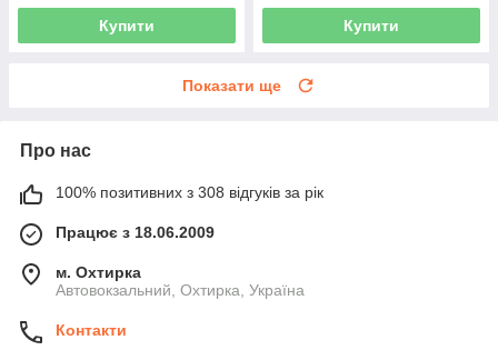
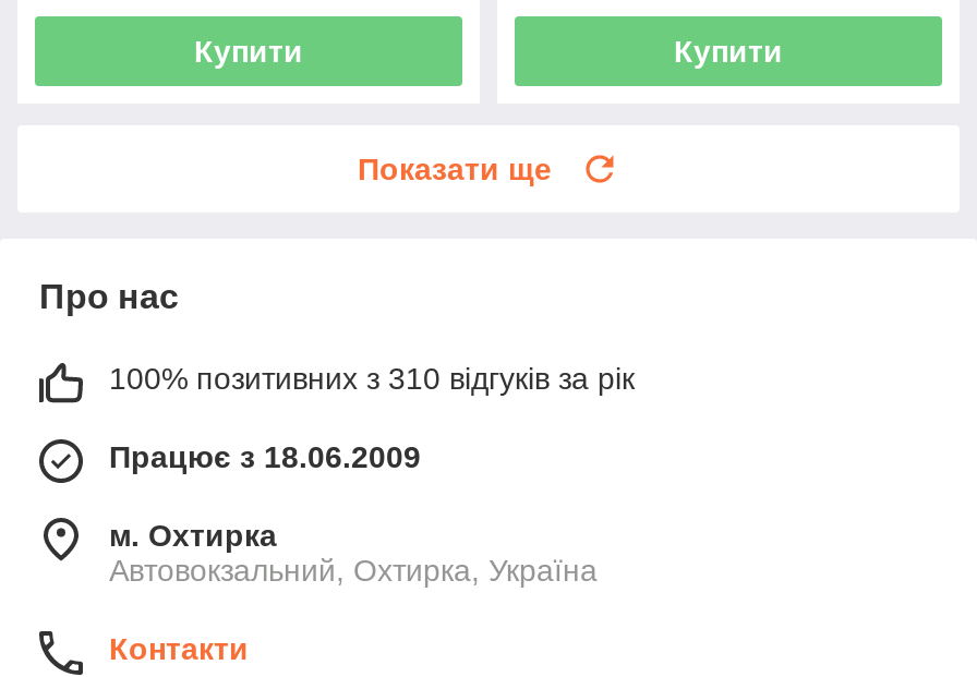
- 100% позитивних з 308 відгуків за рік
+ 100% позитивних з 310 відгуків за рік
